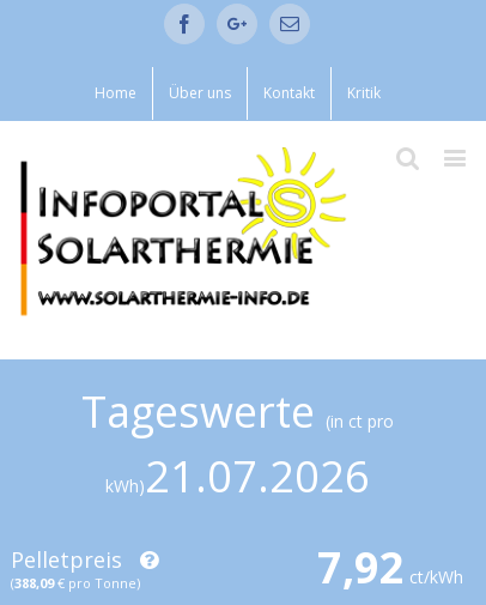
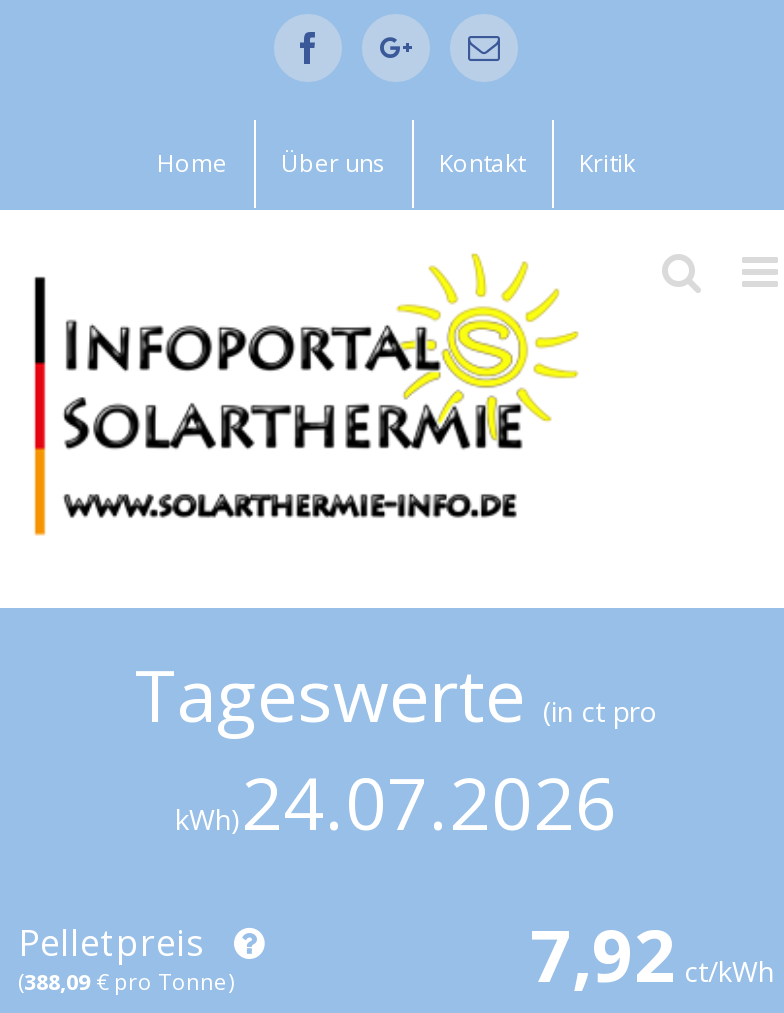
- kWh)21.07.2026
+ kWh)24.07.2026
